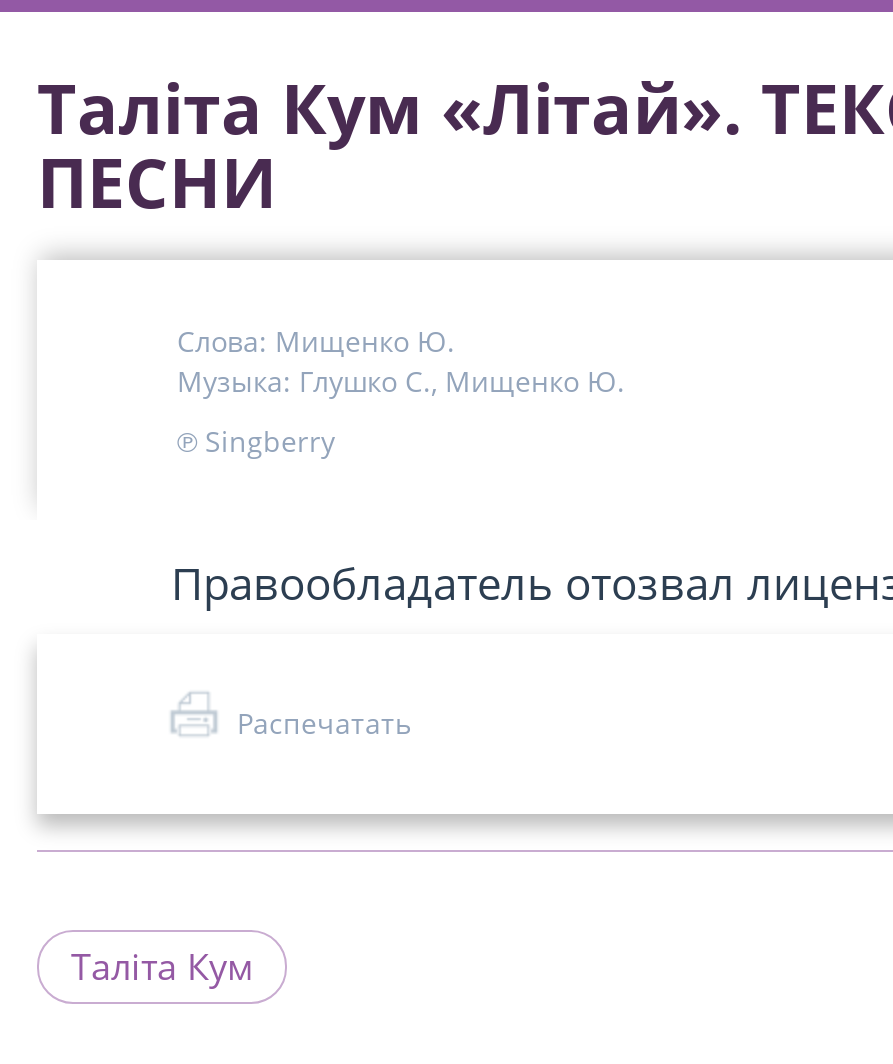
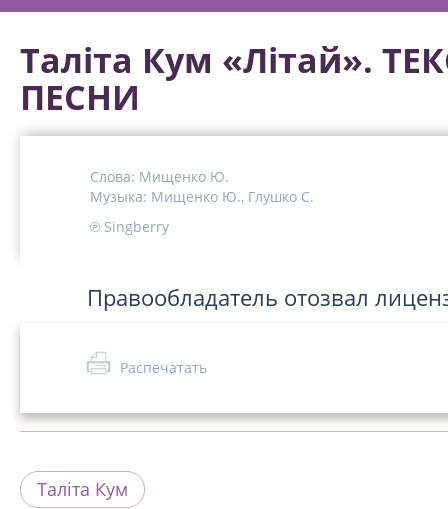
- Музыка: Глушко С., Мищенко Ю.
+ Музыка: Мищенко Ю., Глушко С.
